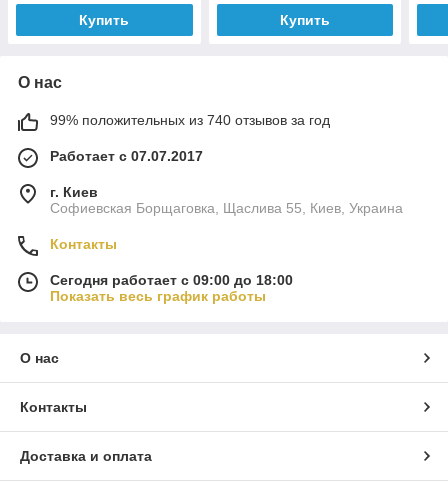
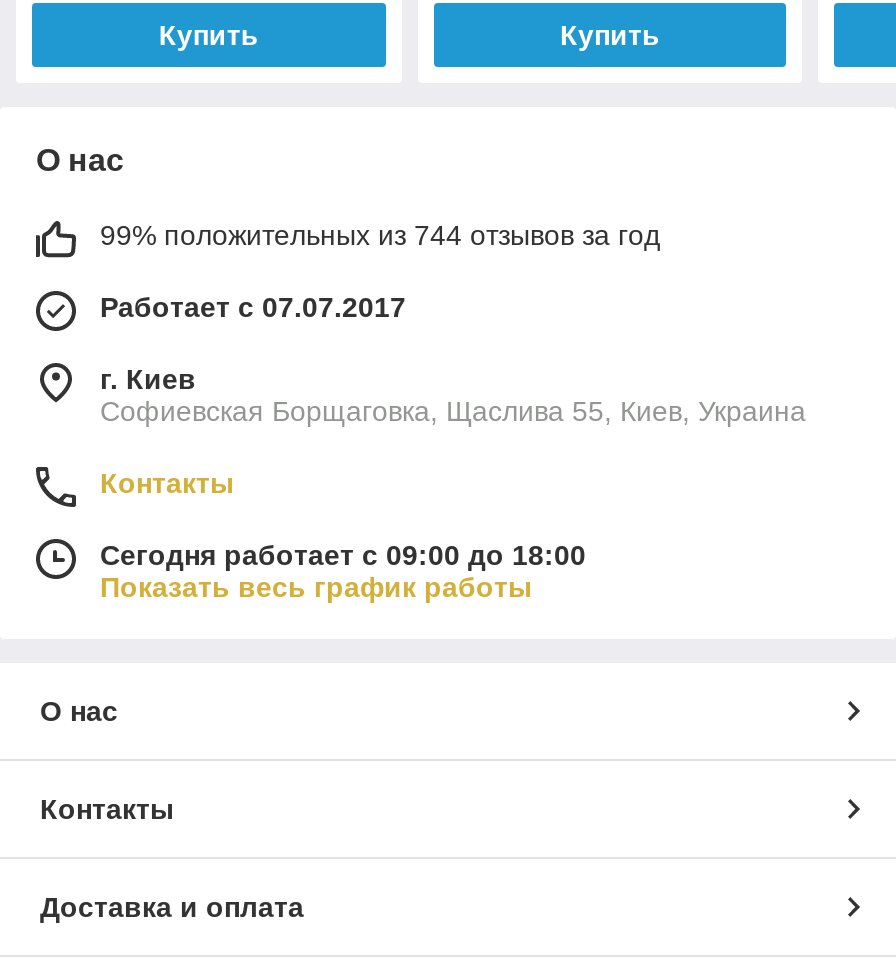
- 99% положительных из 740 отзывов за год
+ 99% положительных из 744 отзывов за год
